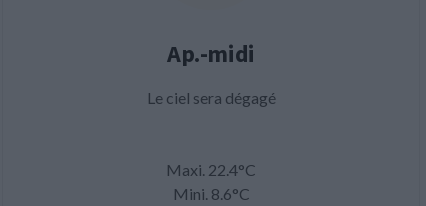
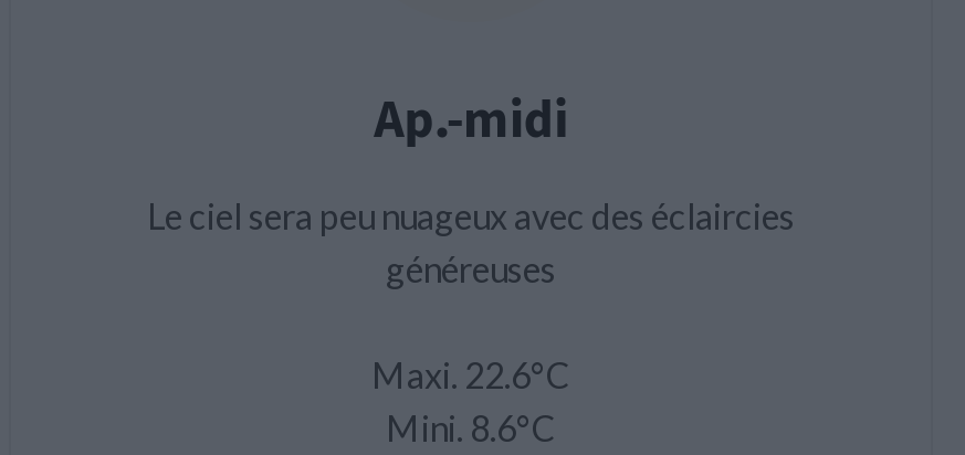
- Le ciel sera dégagé
+ Le ciel sera peu nuageux avec des éclaircies
+ généreuses

- Maxi. 22.4°C
+ Maxi. 22.6°C
